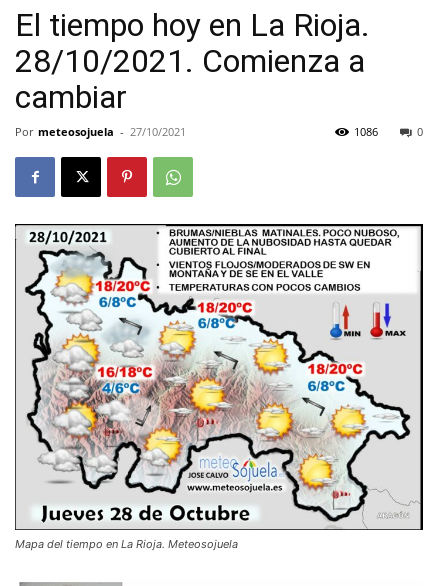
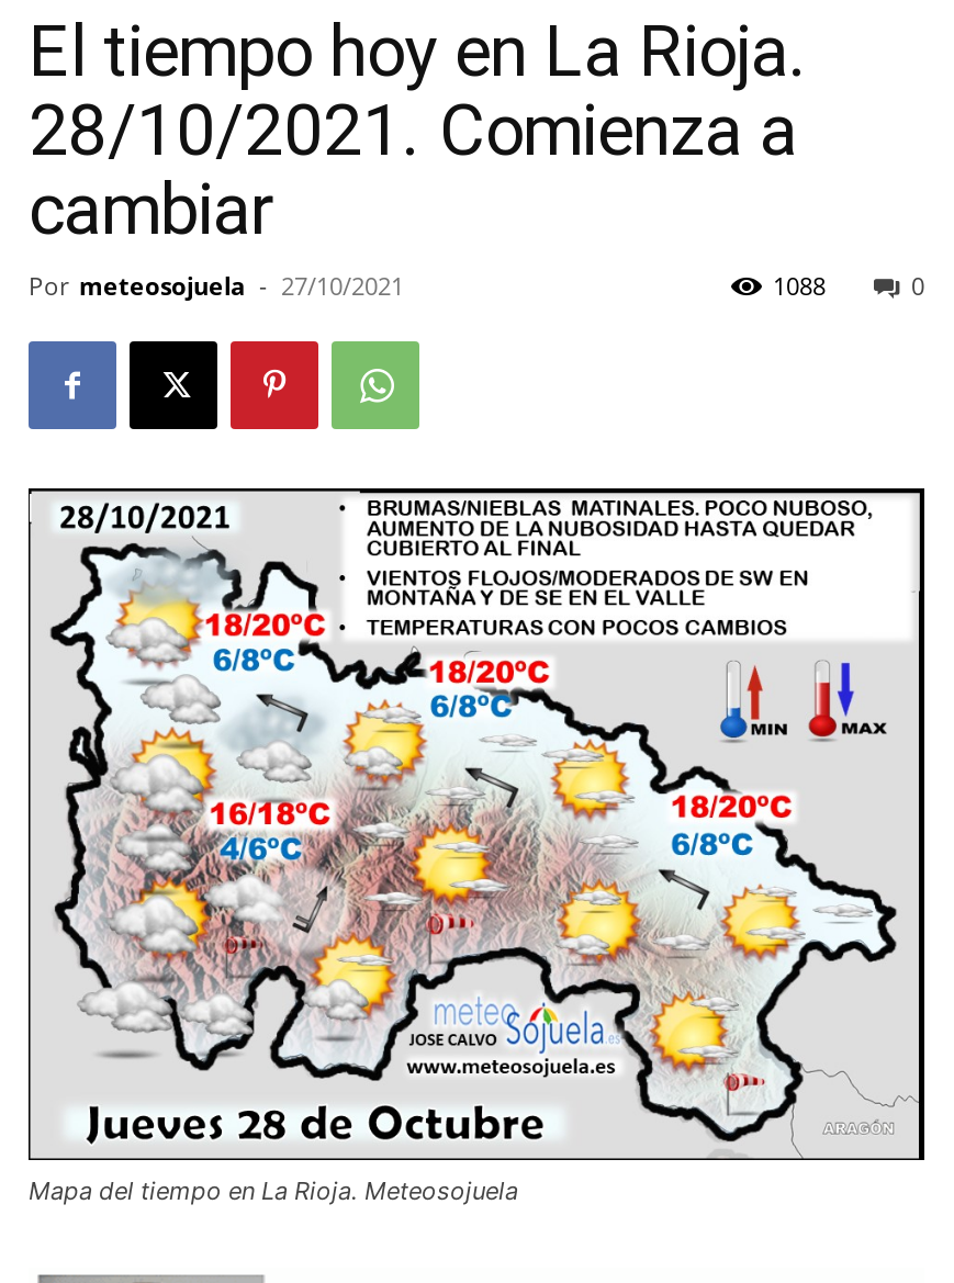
- 1086
+ 1088
